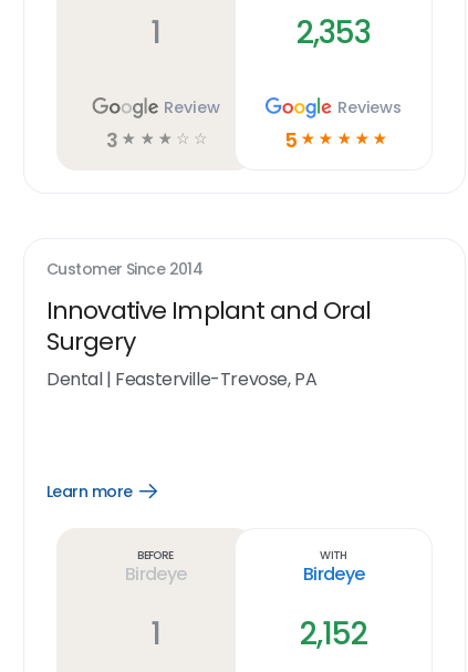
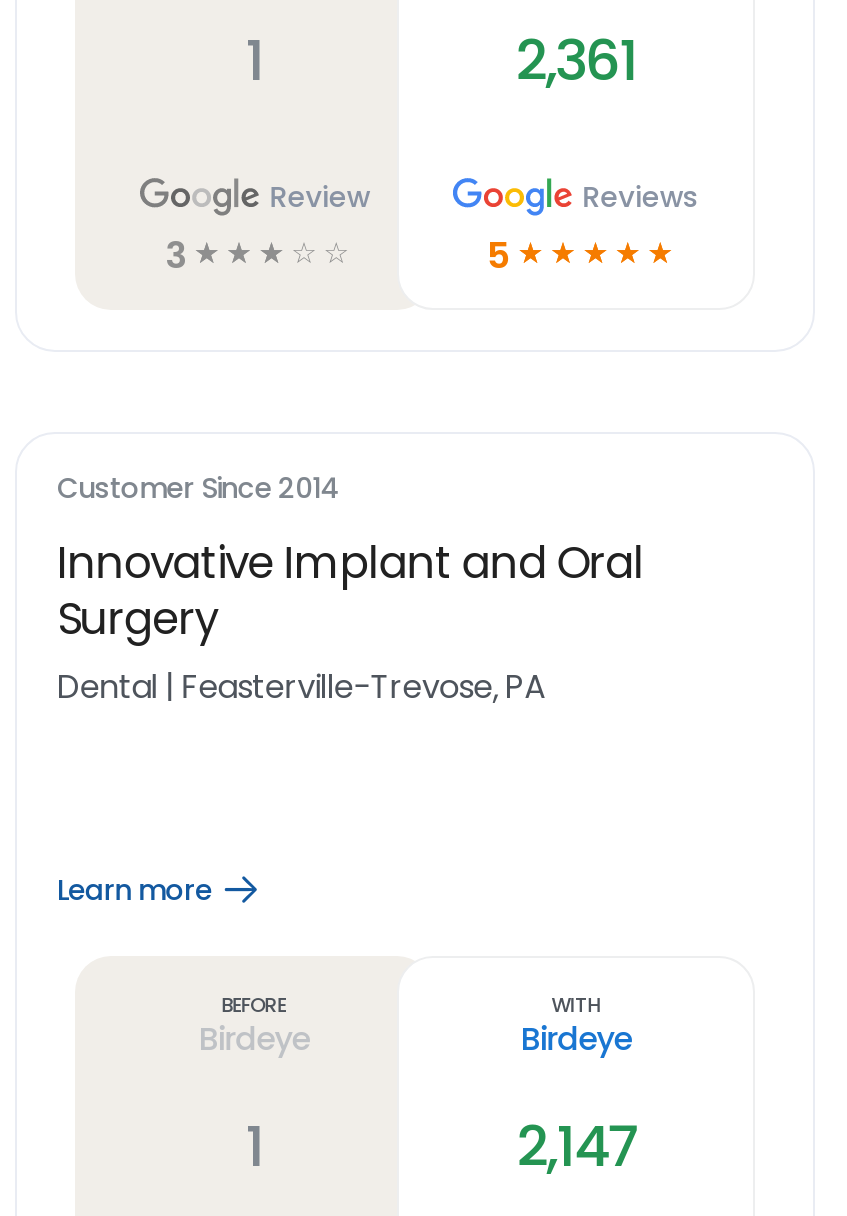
- 2,353
+ 2,361

- 2,152
+ 2,147
